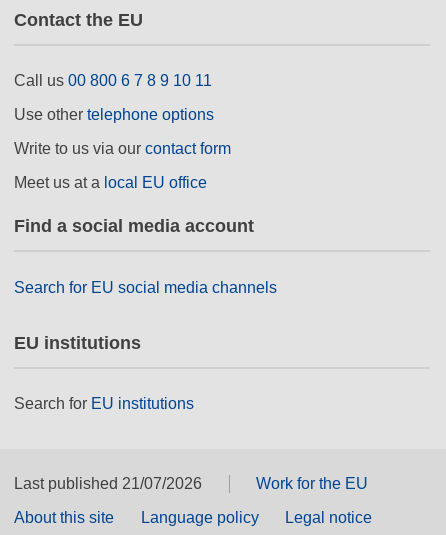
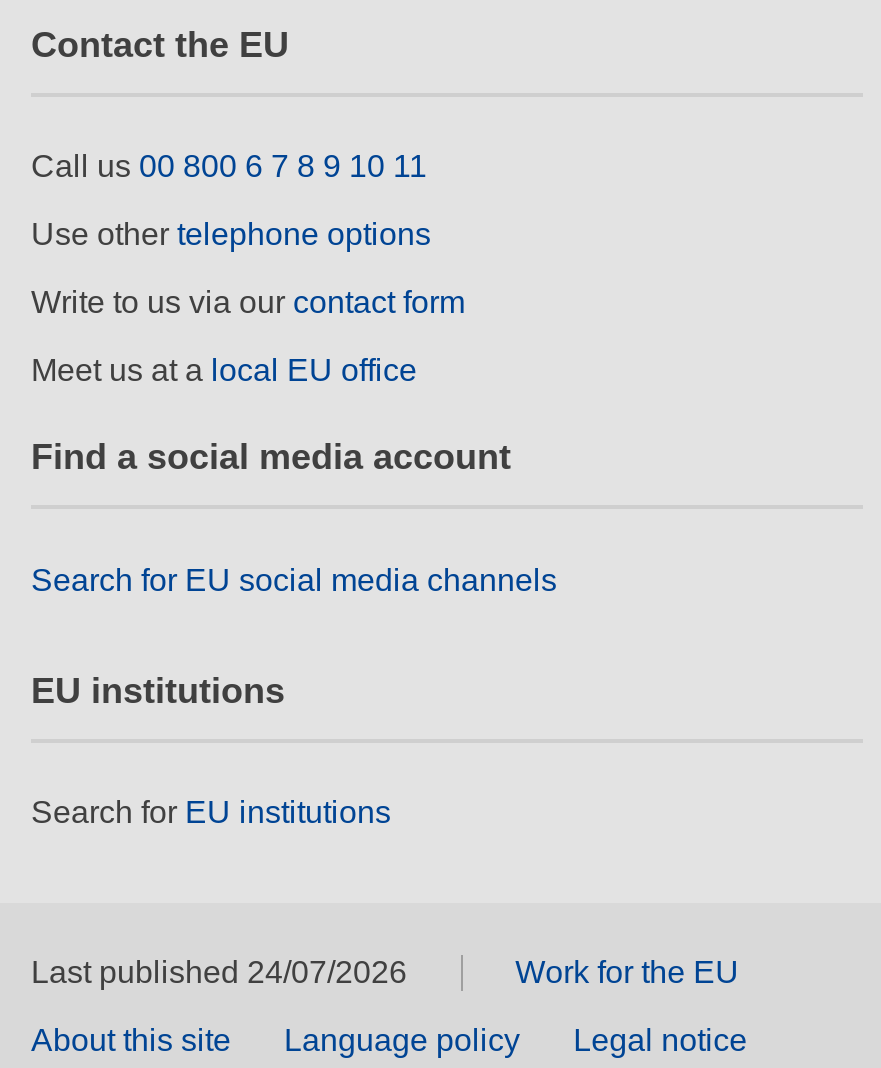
- Last published 21/07/2026
+ Last published 24/07/2026
